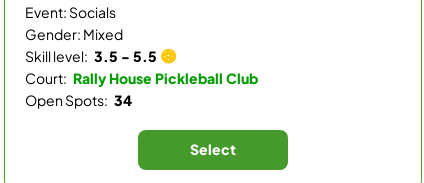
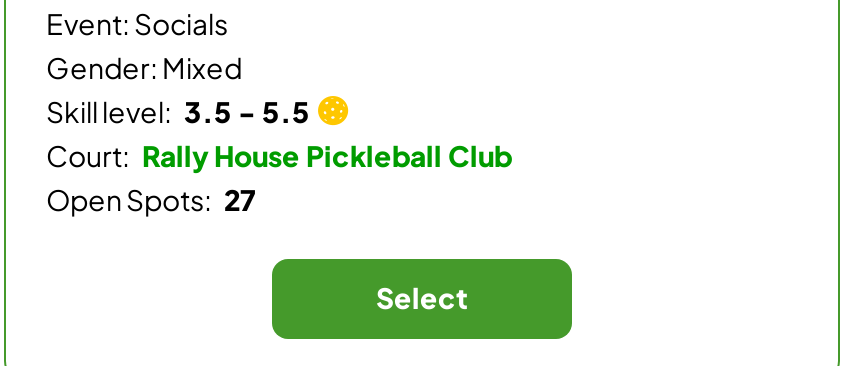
- Open Spots: 34
+ Open Spots: 27
